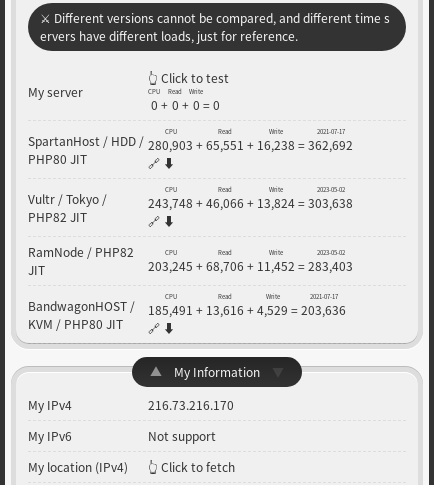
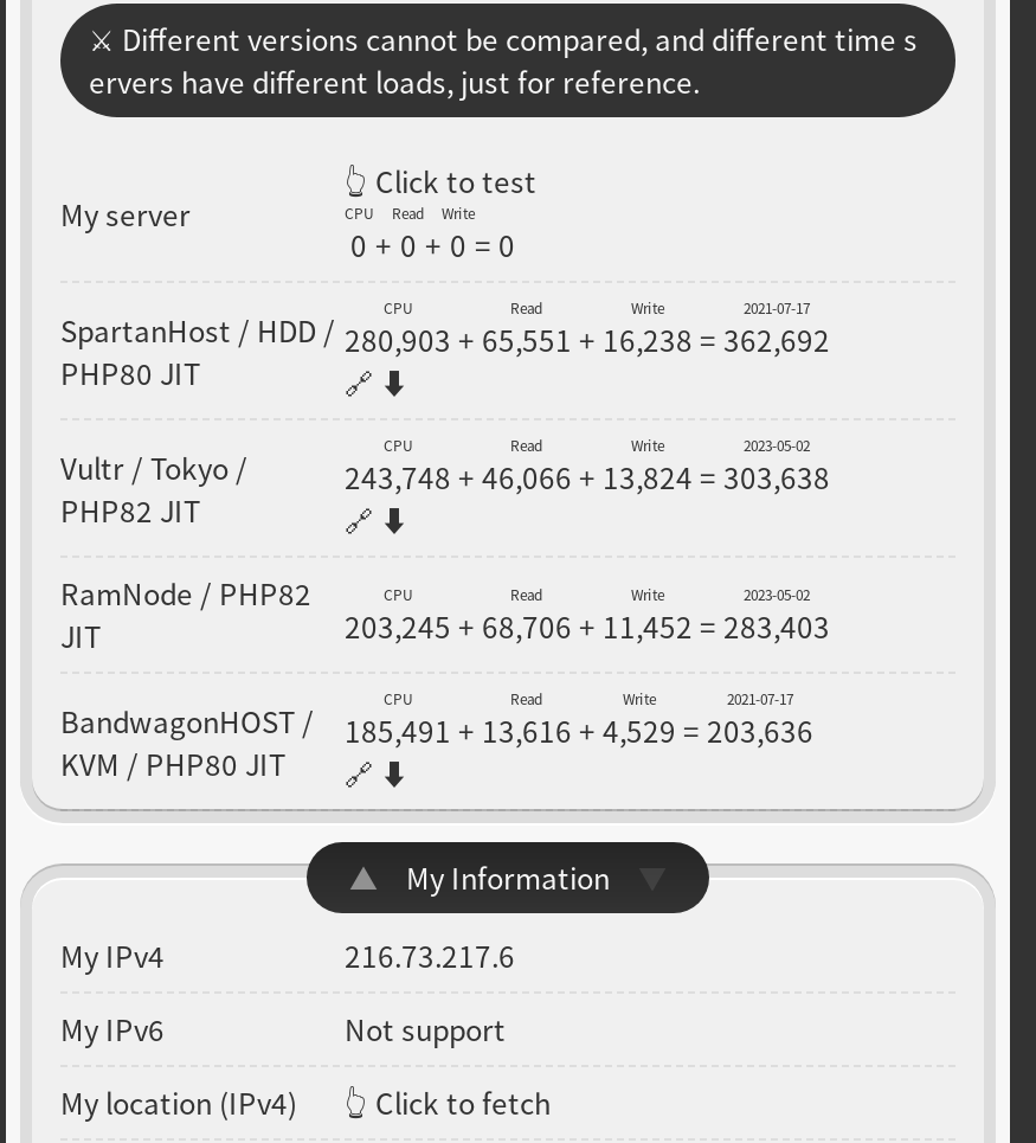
- 216.73.216.170
+ 216.73.217.6
